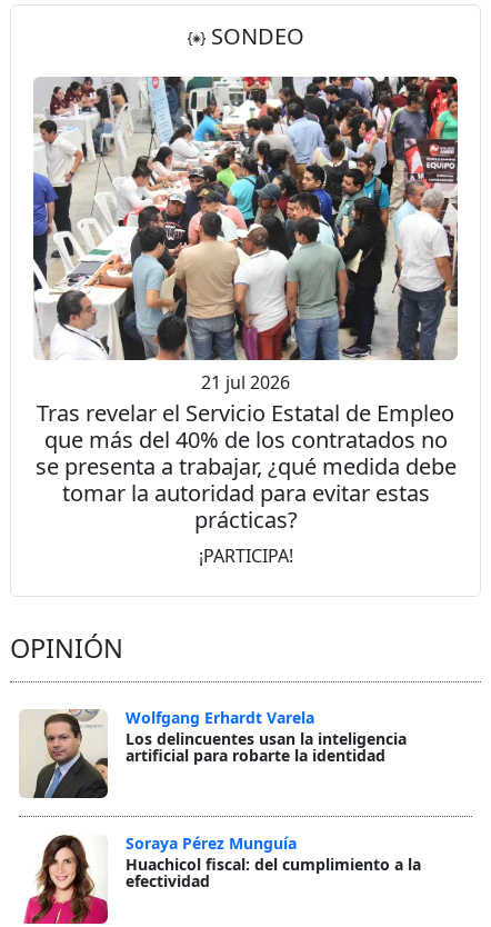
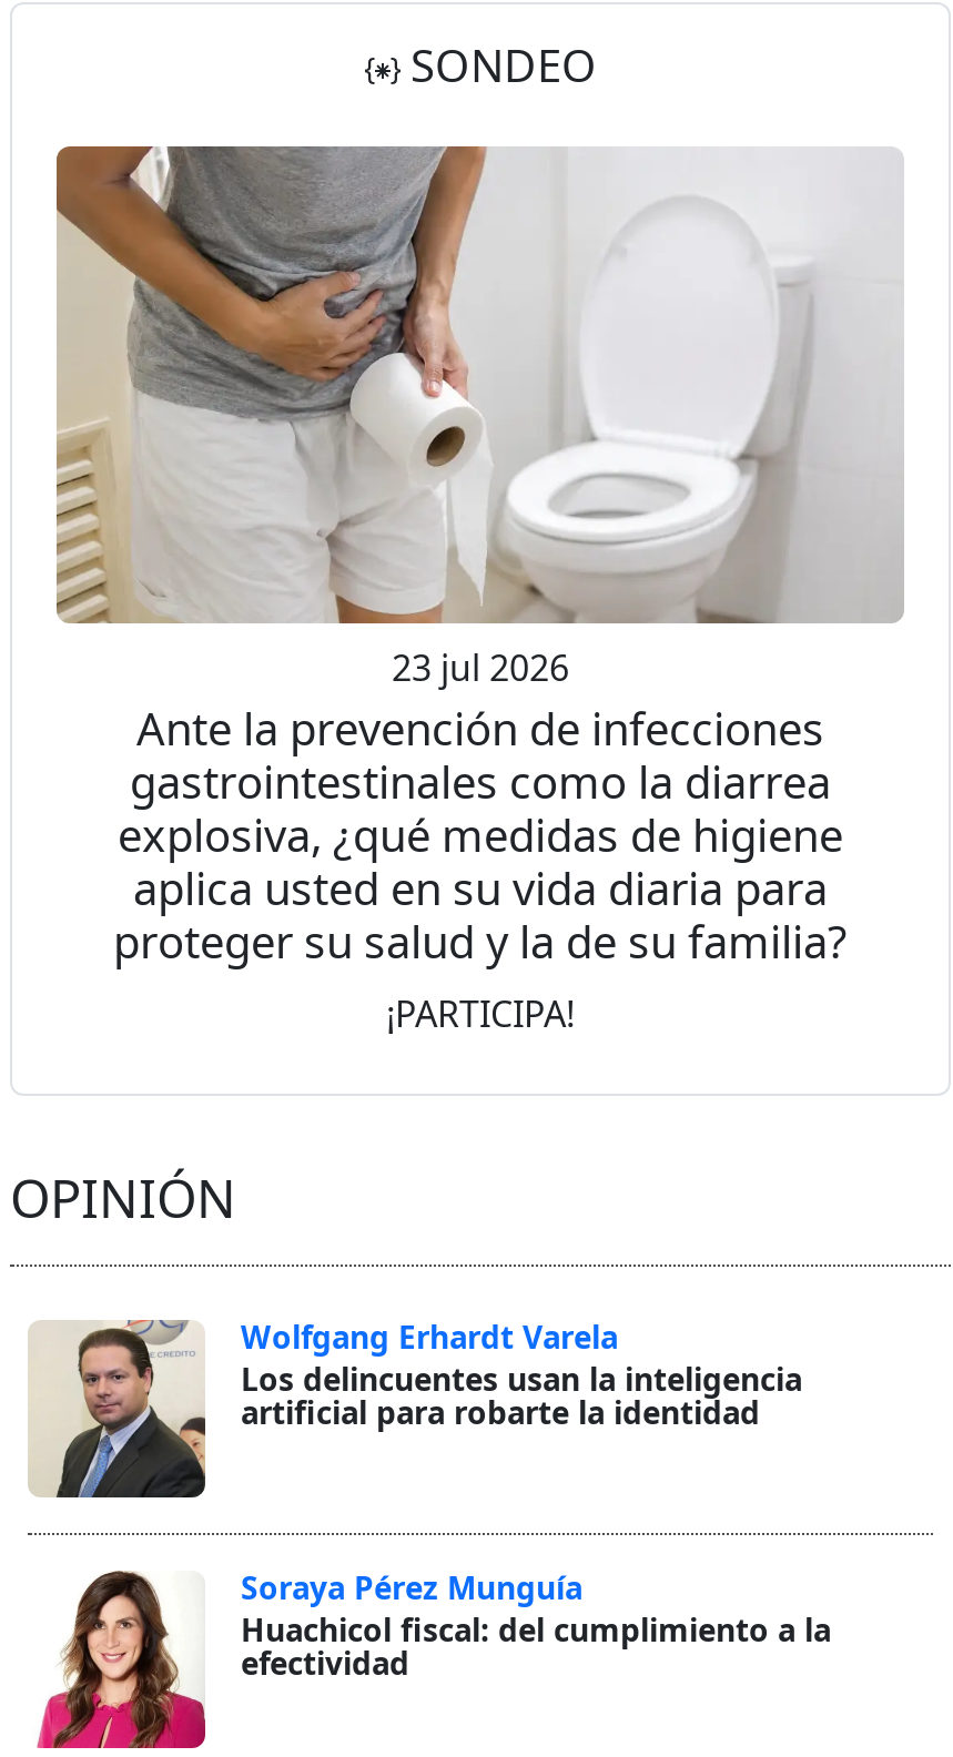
- [image]
- 21 jul 2026
- Tras revelar el Servicio Estatal de Empleo
- que más del 40% de los contratados no
- se presenta a trabajar, ¿qué medida debe
- tomar la autoridad para evitar estas
- prácticas?
+ [image]
+ 23 jul 2026
+ Ante la prevención de infecciones
+ gastrointestinales como la diarrea
+ explosiva, ¿qué medidas de higiene
+ aplica usted en su vida diaria para
+ proteger su salud y la de su familia?
